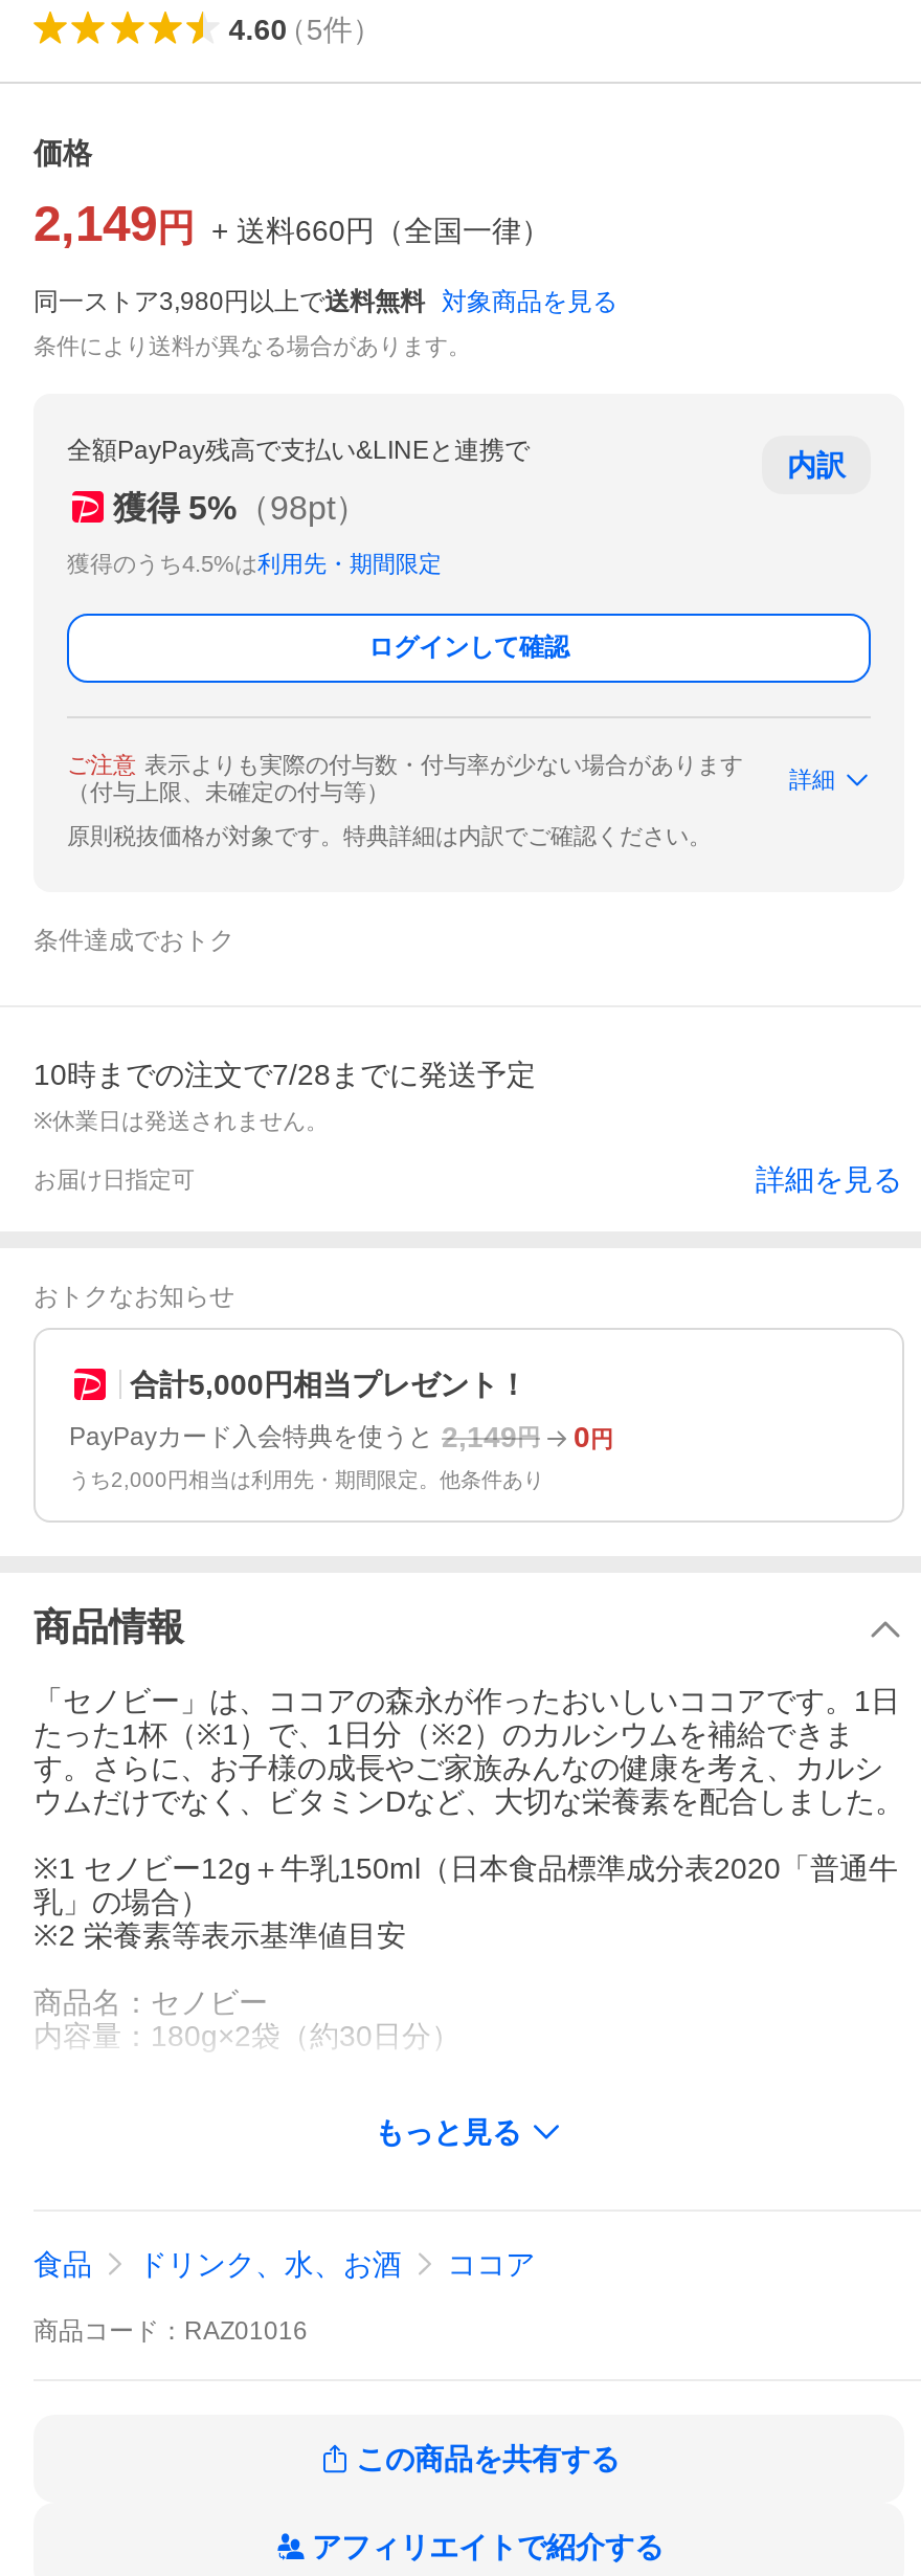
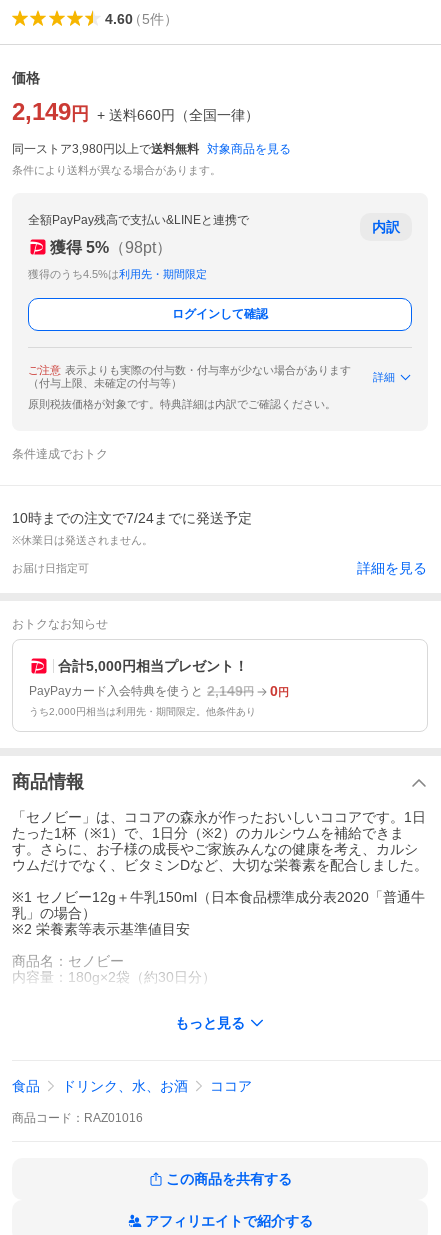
- 10時までの注文で7/28までに発送予定
+ 10時までの注文で7/24までに発送予定
